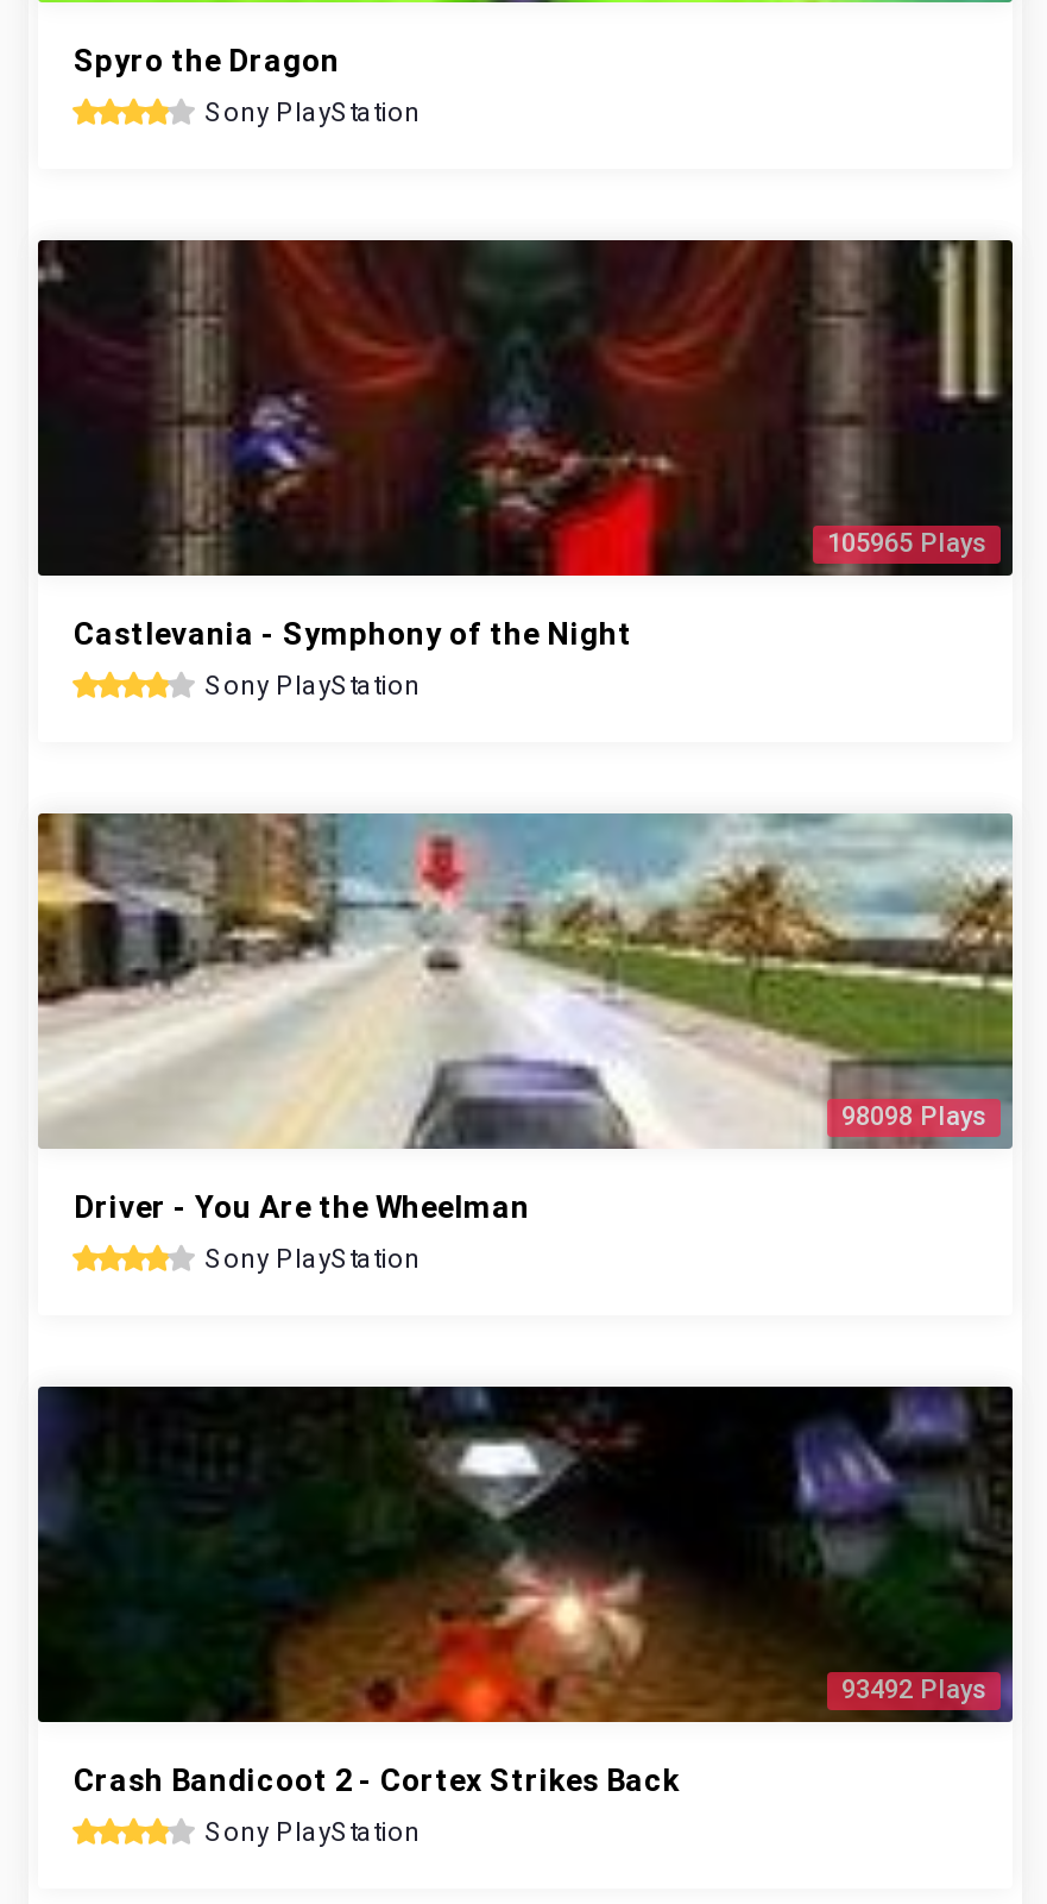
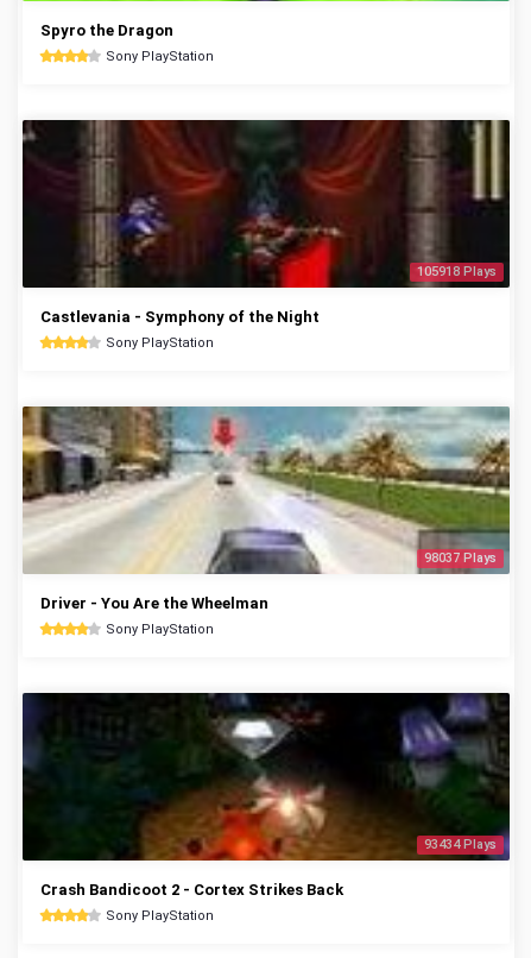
- 105965 Plays
+ 105918 Plays

- 98098 Plays
+ 98037 Plays

- 93492 Plays
+ 93434 Plays
